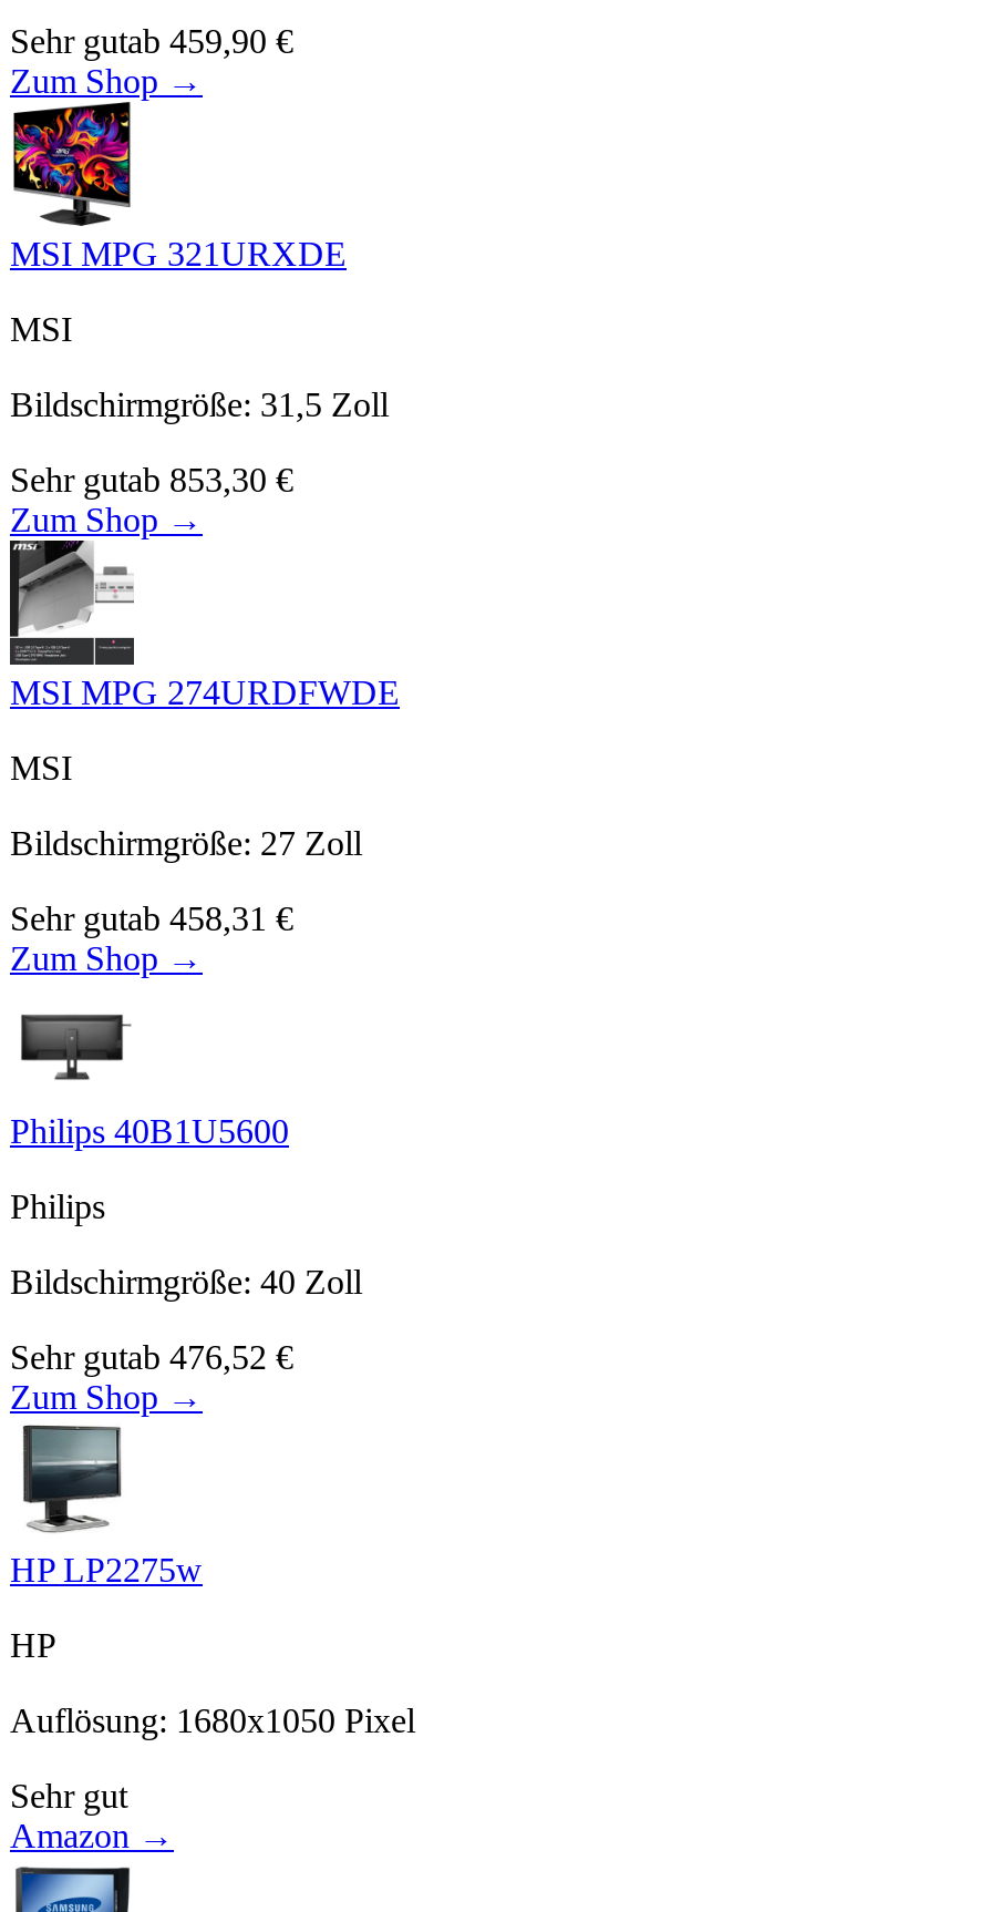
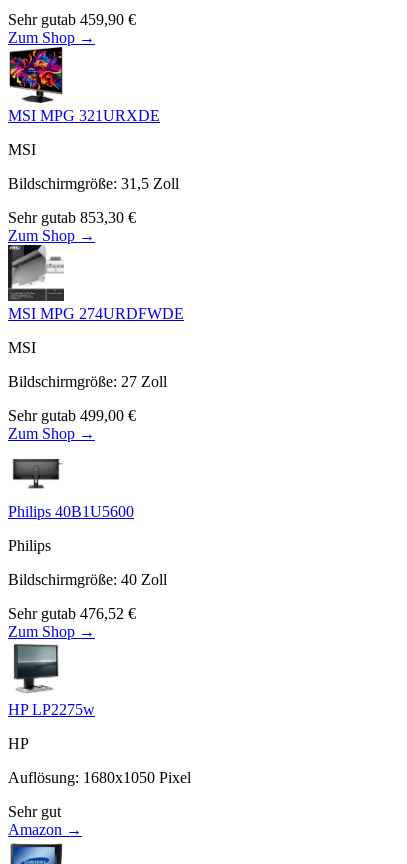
- Sehr gutab 458,31 €
+ Sehr gutab 499,00 €
